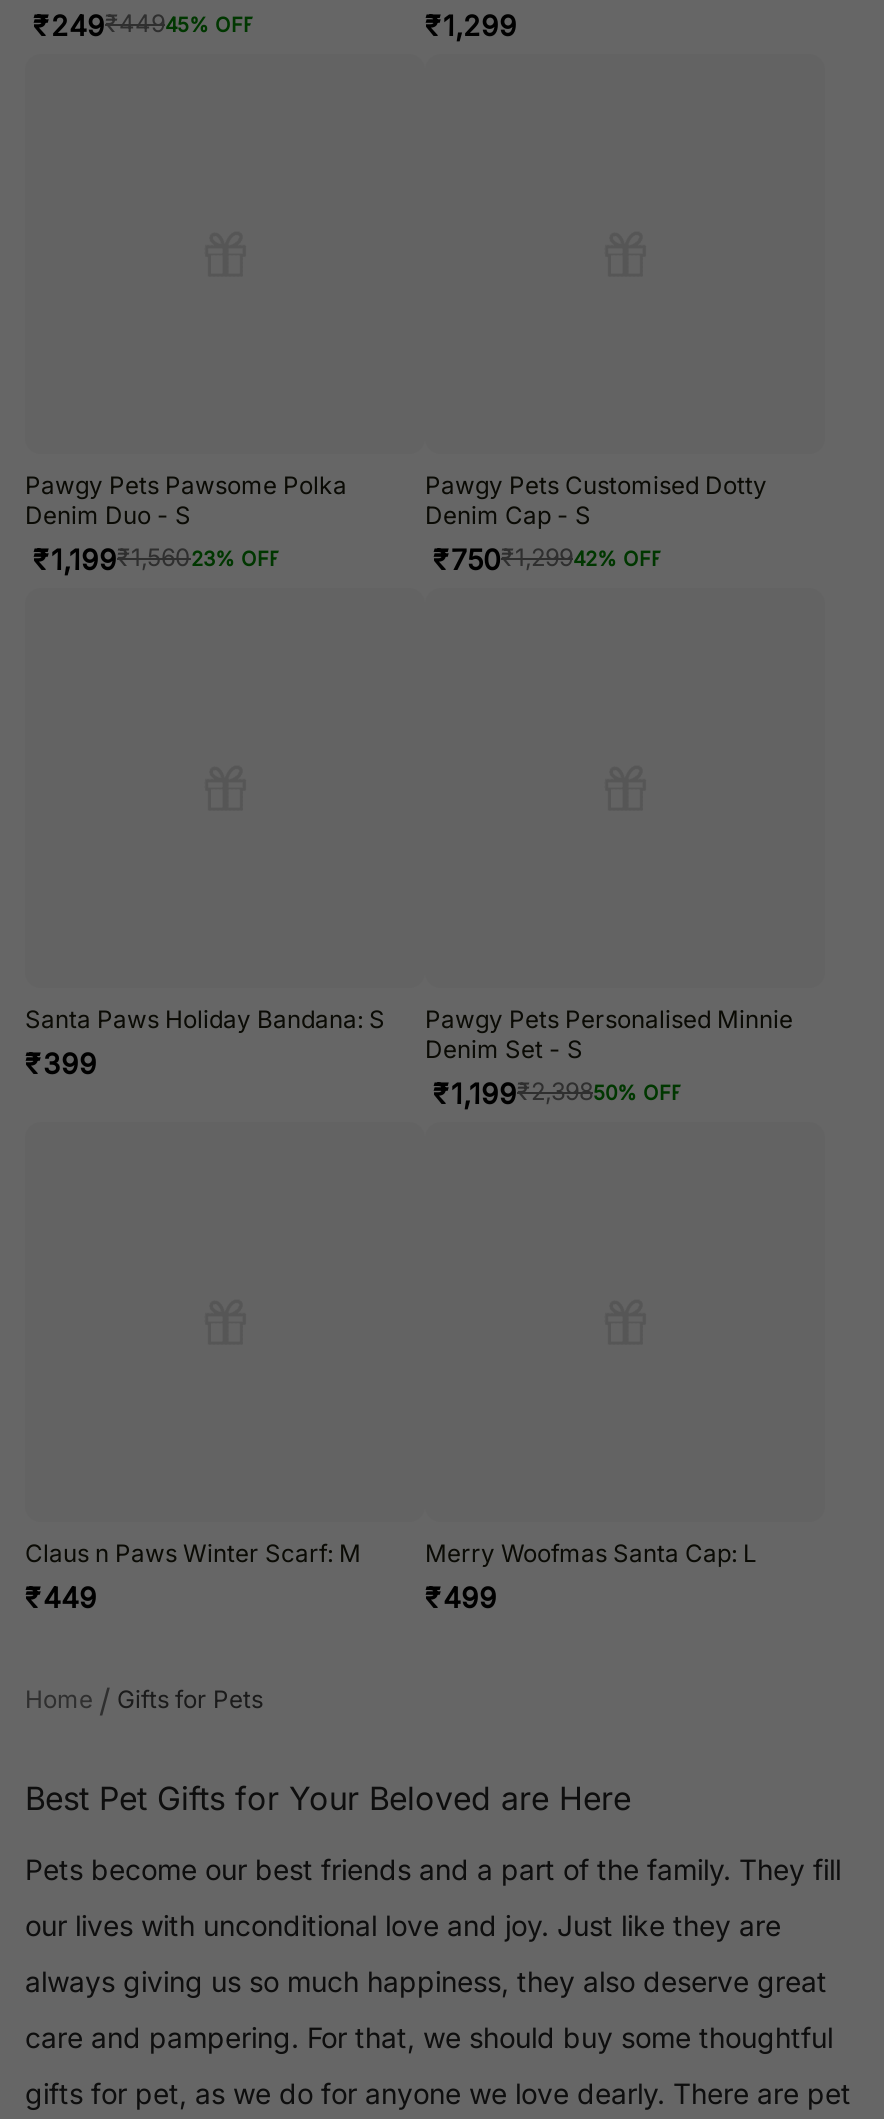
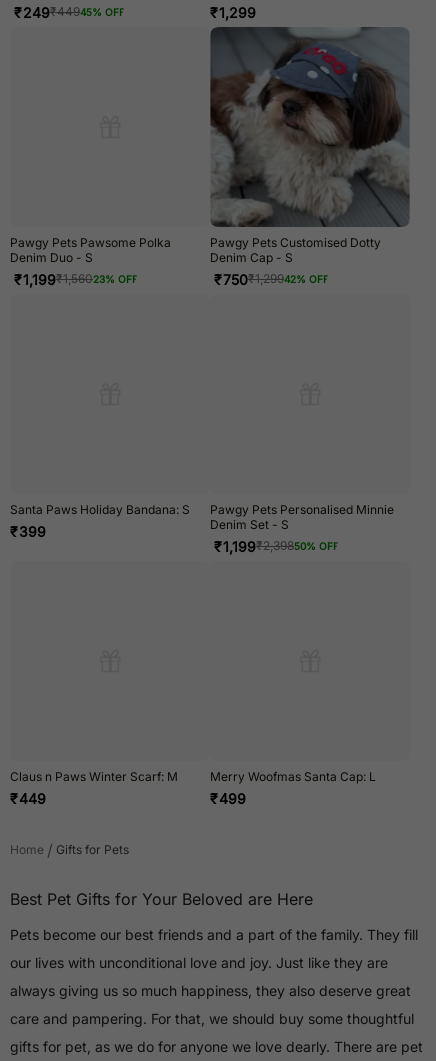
+ [image]
